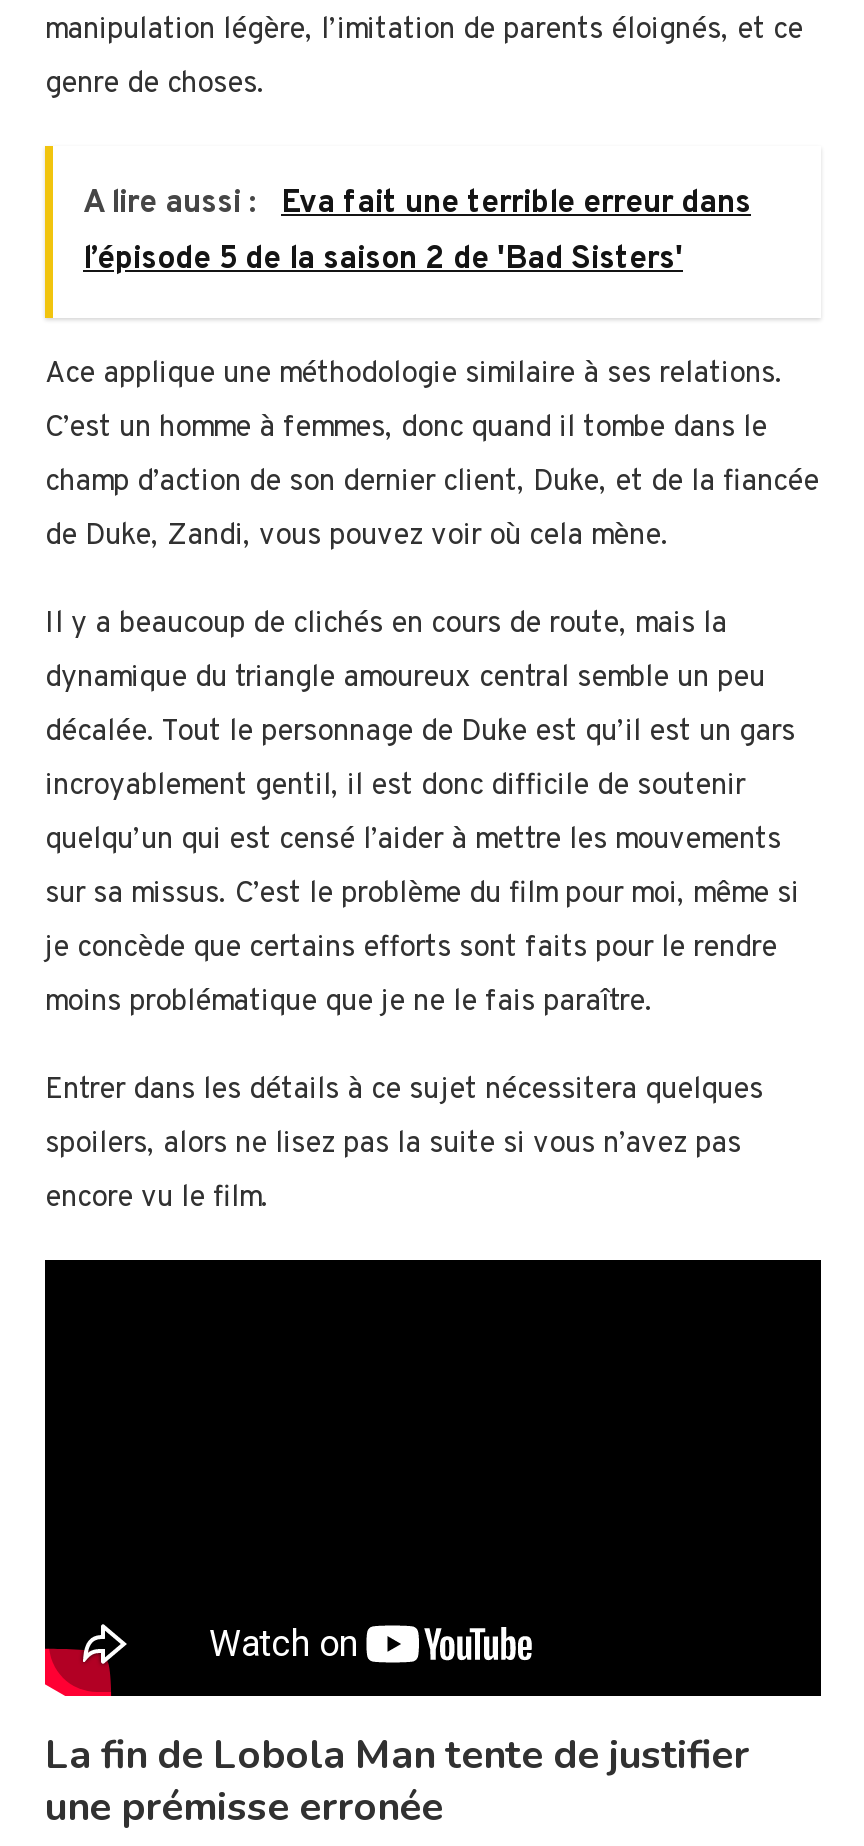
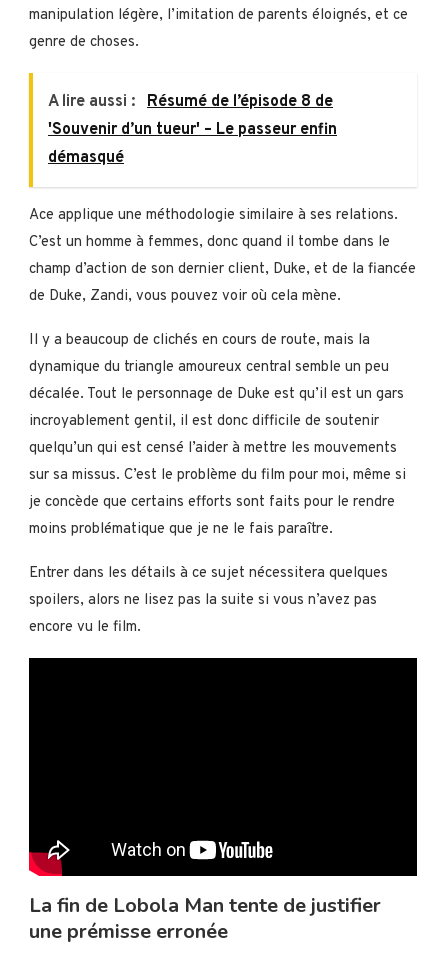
- A lire aussi : Eva fait une terrible erreur dans
- l’épisode 5 de la saison 2 de 'Bad Sisters'
+ A lire aussi : Résumé de l’épisode 8 de
+ 'Souvenir d’un tueur' – Le passeur enfin
+ démasqué
